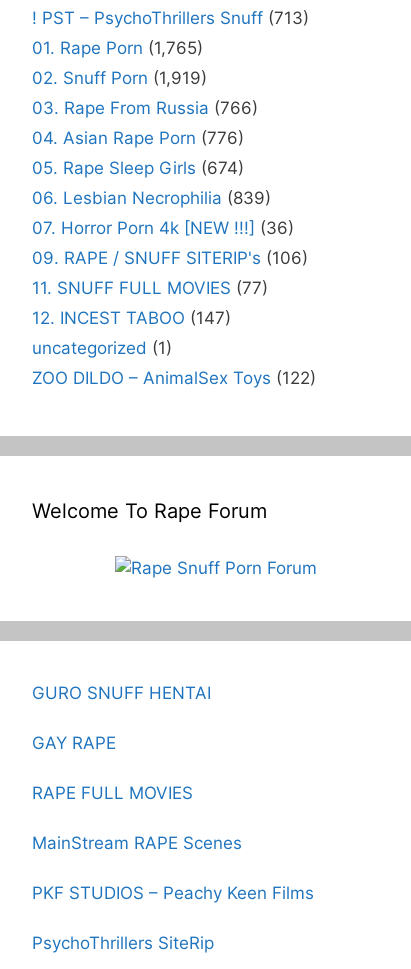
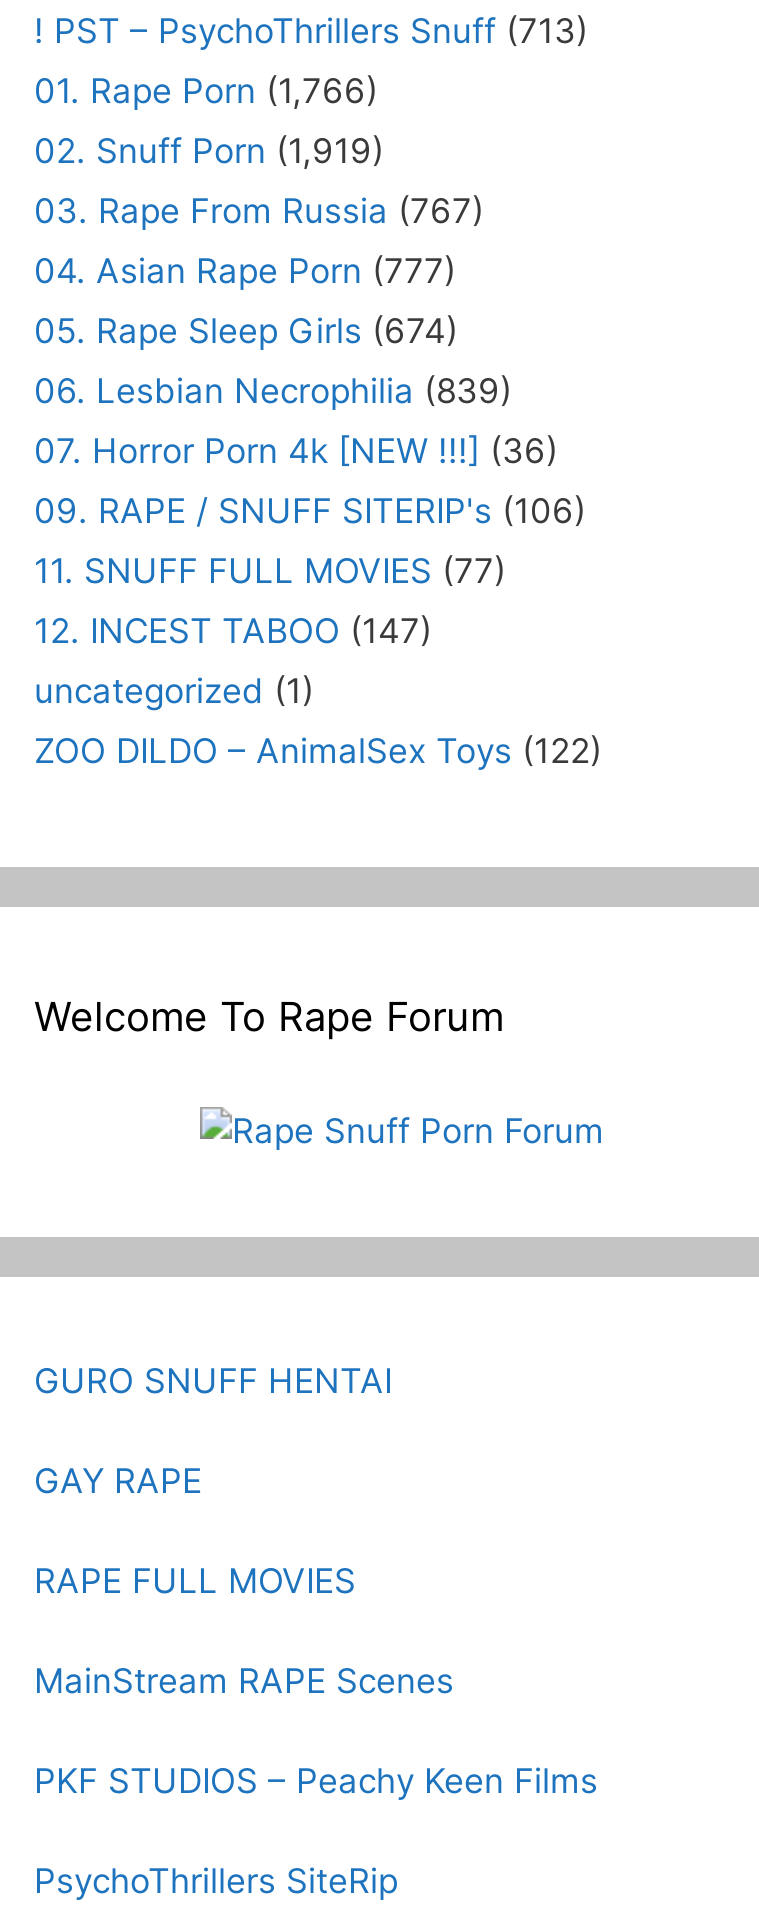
- 01. Rape Porn (1,765)
+ 01. Rape Porn (1,766)

- 03. Rape From Russia (766)
+ 03. Rape From Russia (767)

- 04. Asian Rape Porn (776)
+ 04. Asian Rape Porn (777)
